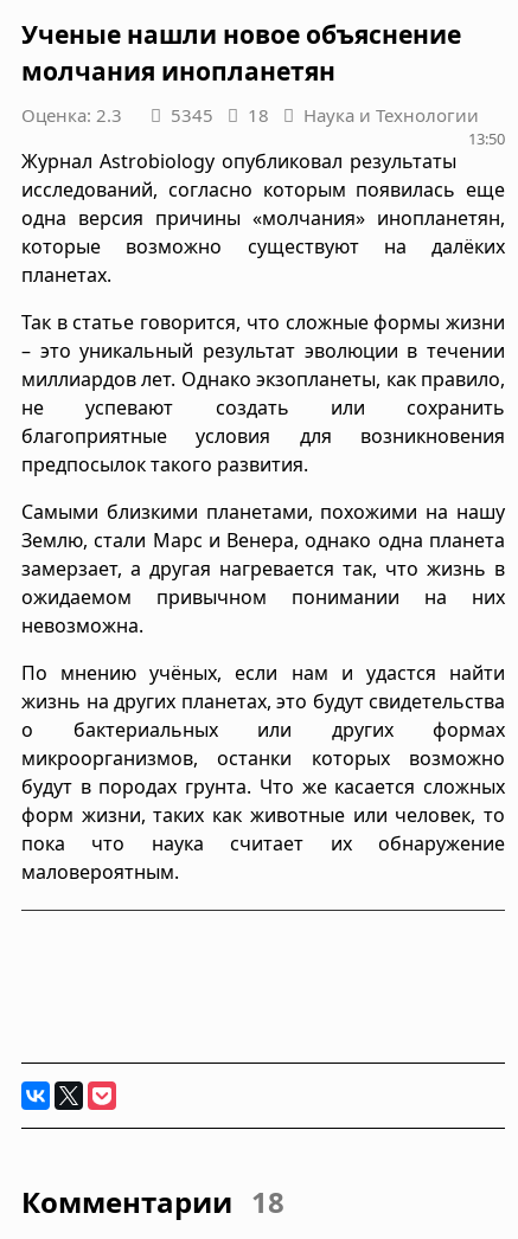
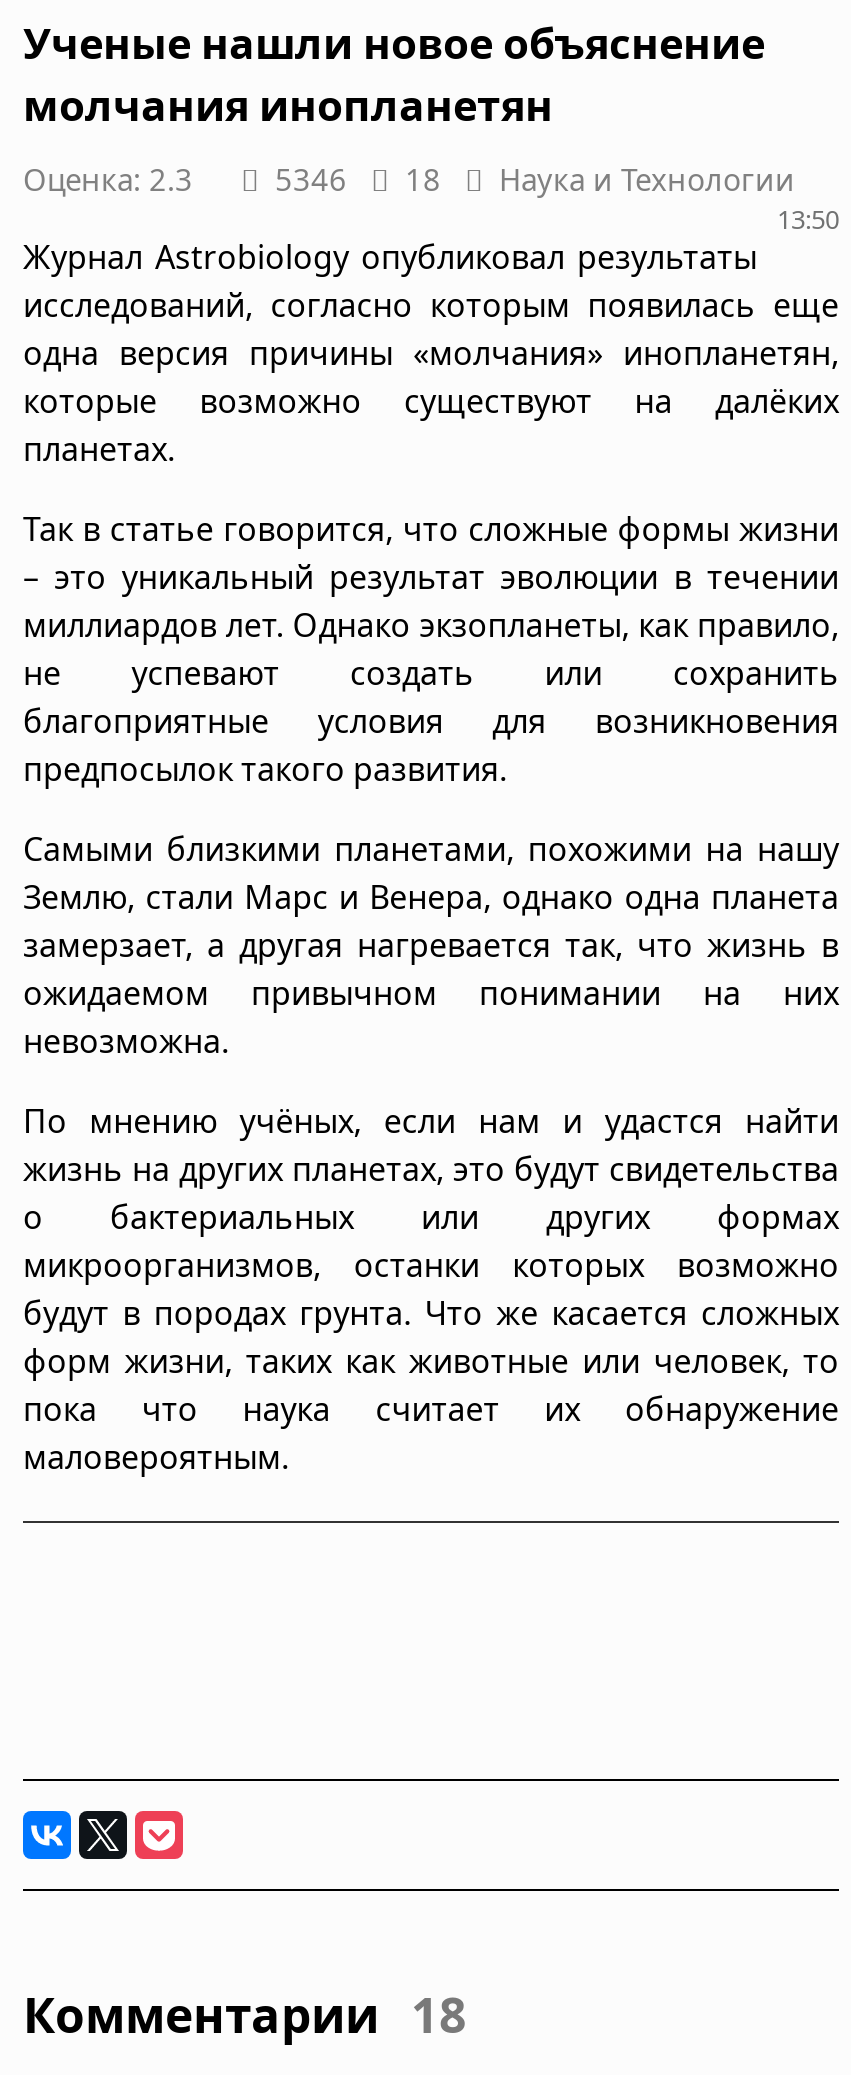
- Оценка: 2.3 5345 18 Наука и Технологии
+ Оценка: 2.3 5346 18 Наука и Технологии
